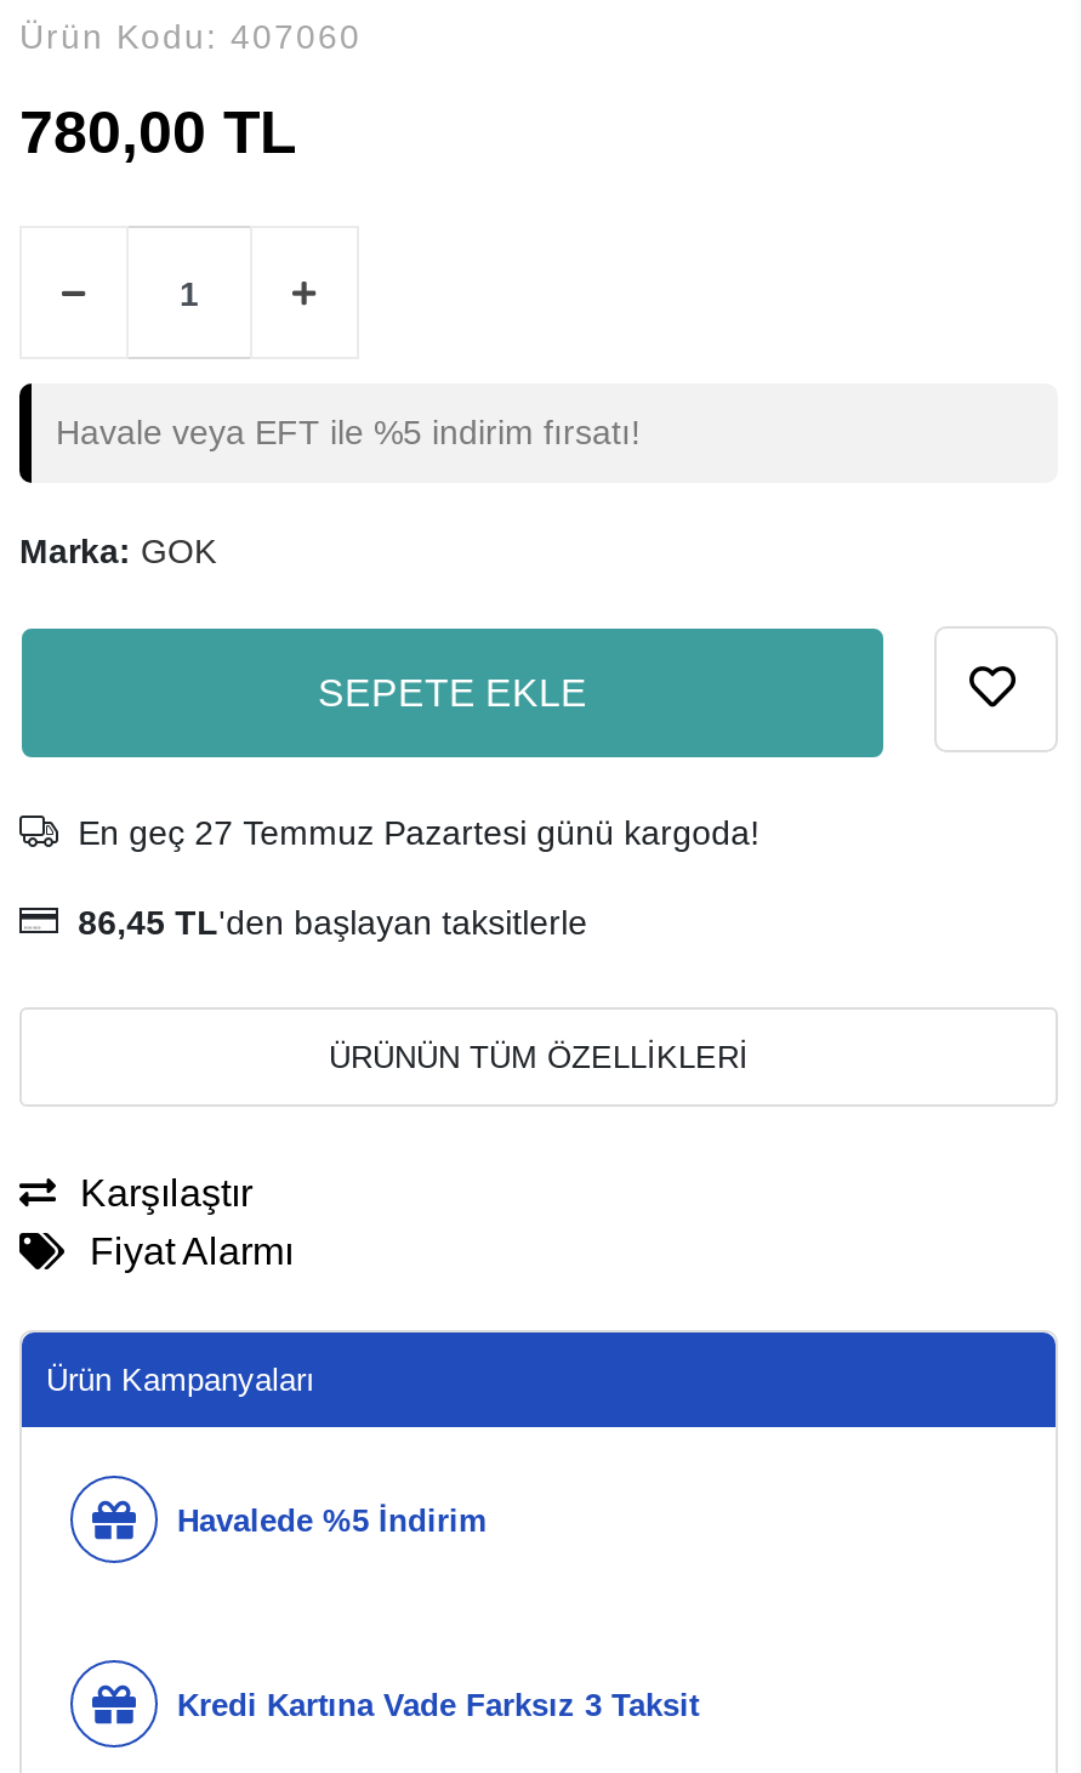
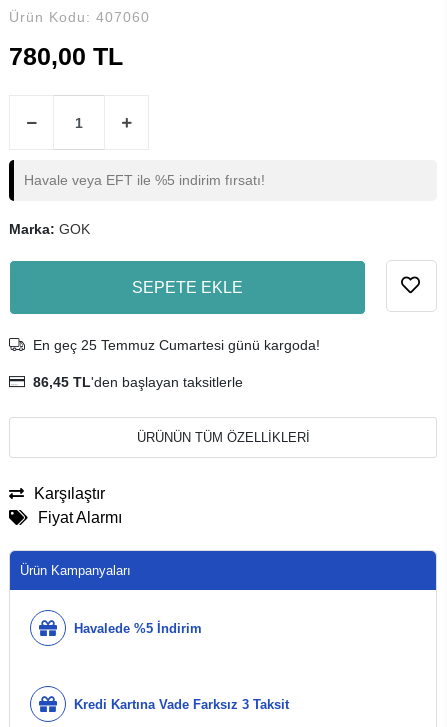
- En geç 27 Temmuz Pazartesi günü kargoda!
+ En geç 25 Temmuz Cumartesi günü kargoda!
